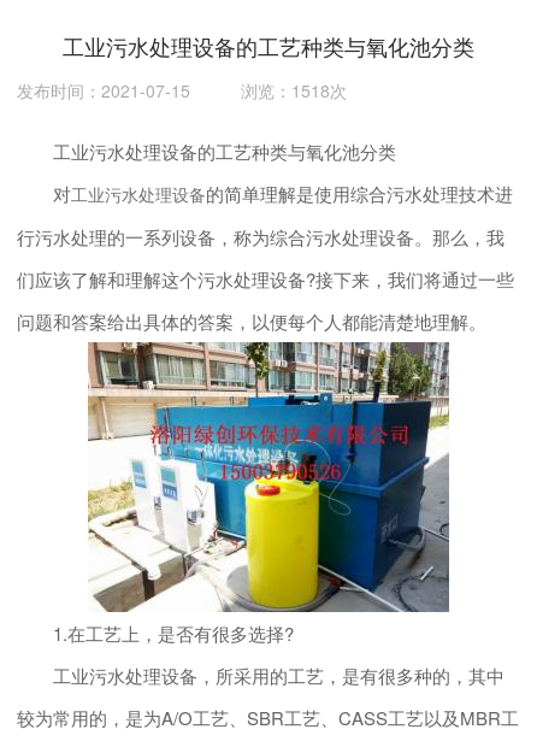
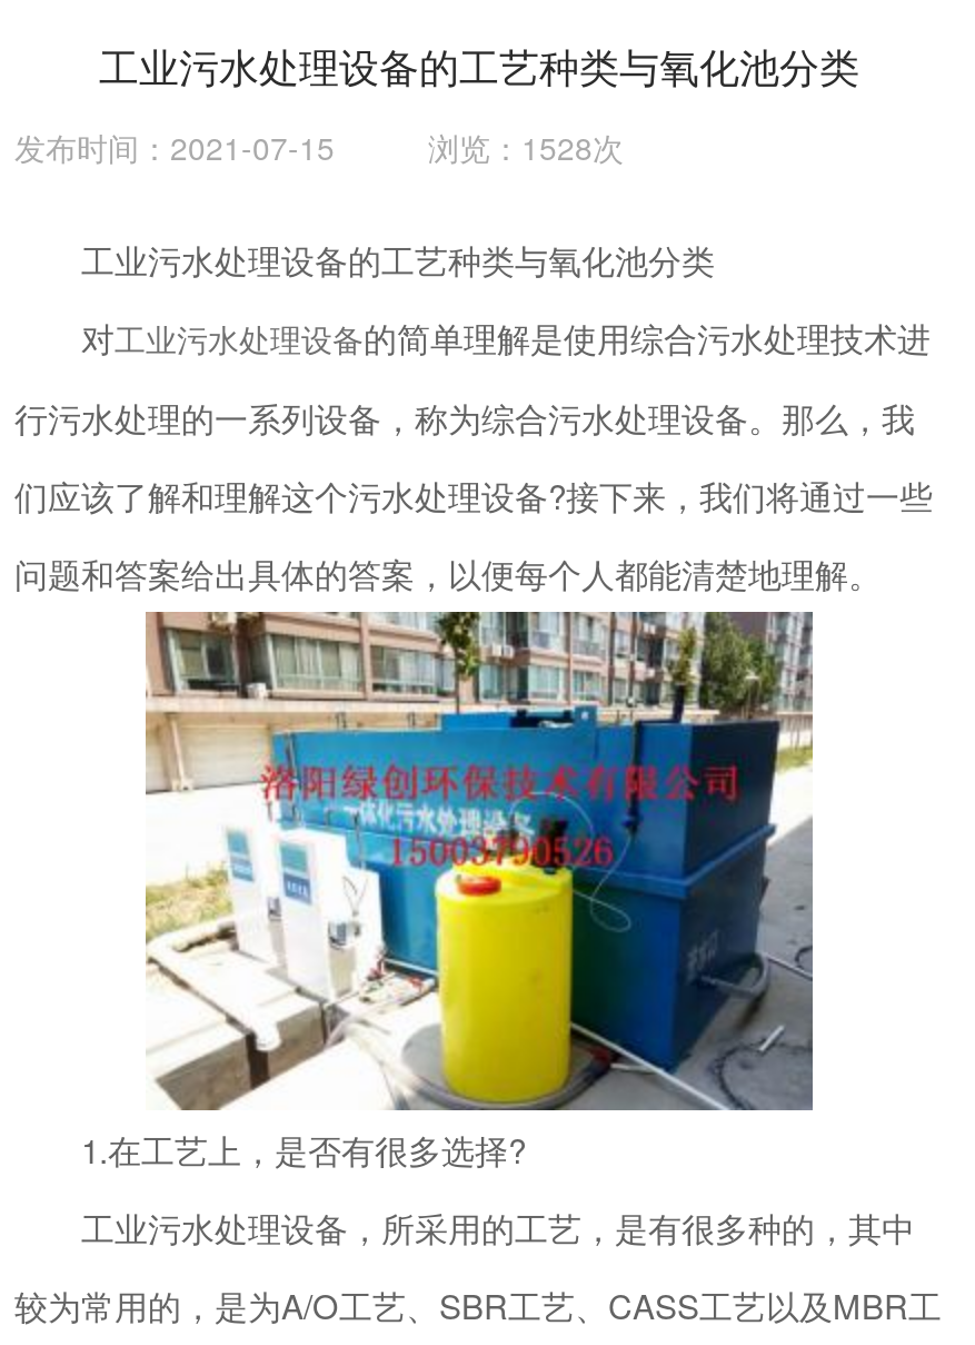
- 发布时间：2021-07-15 浏览：1518次
+ 发布时间：2021-07-15 浏览：1528次
